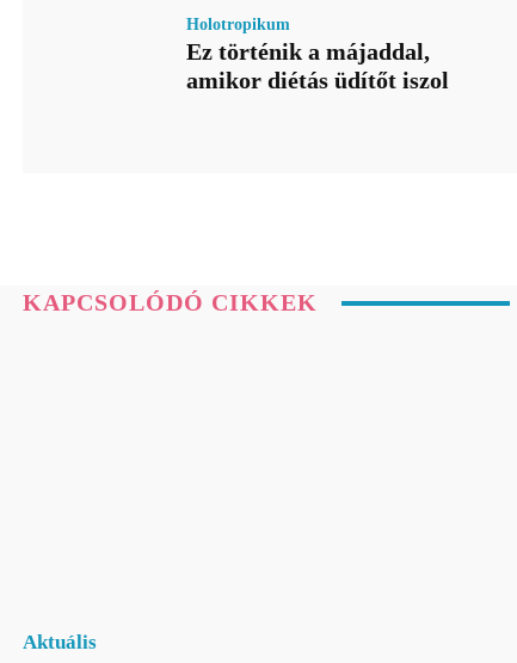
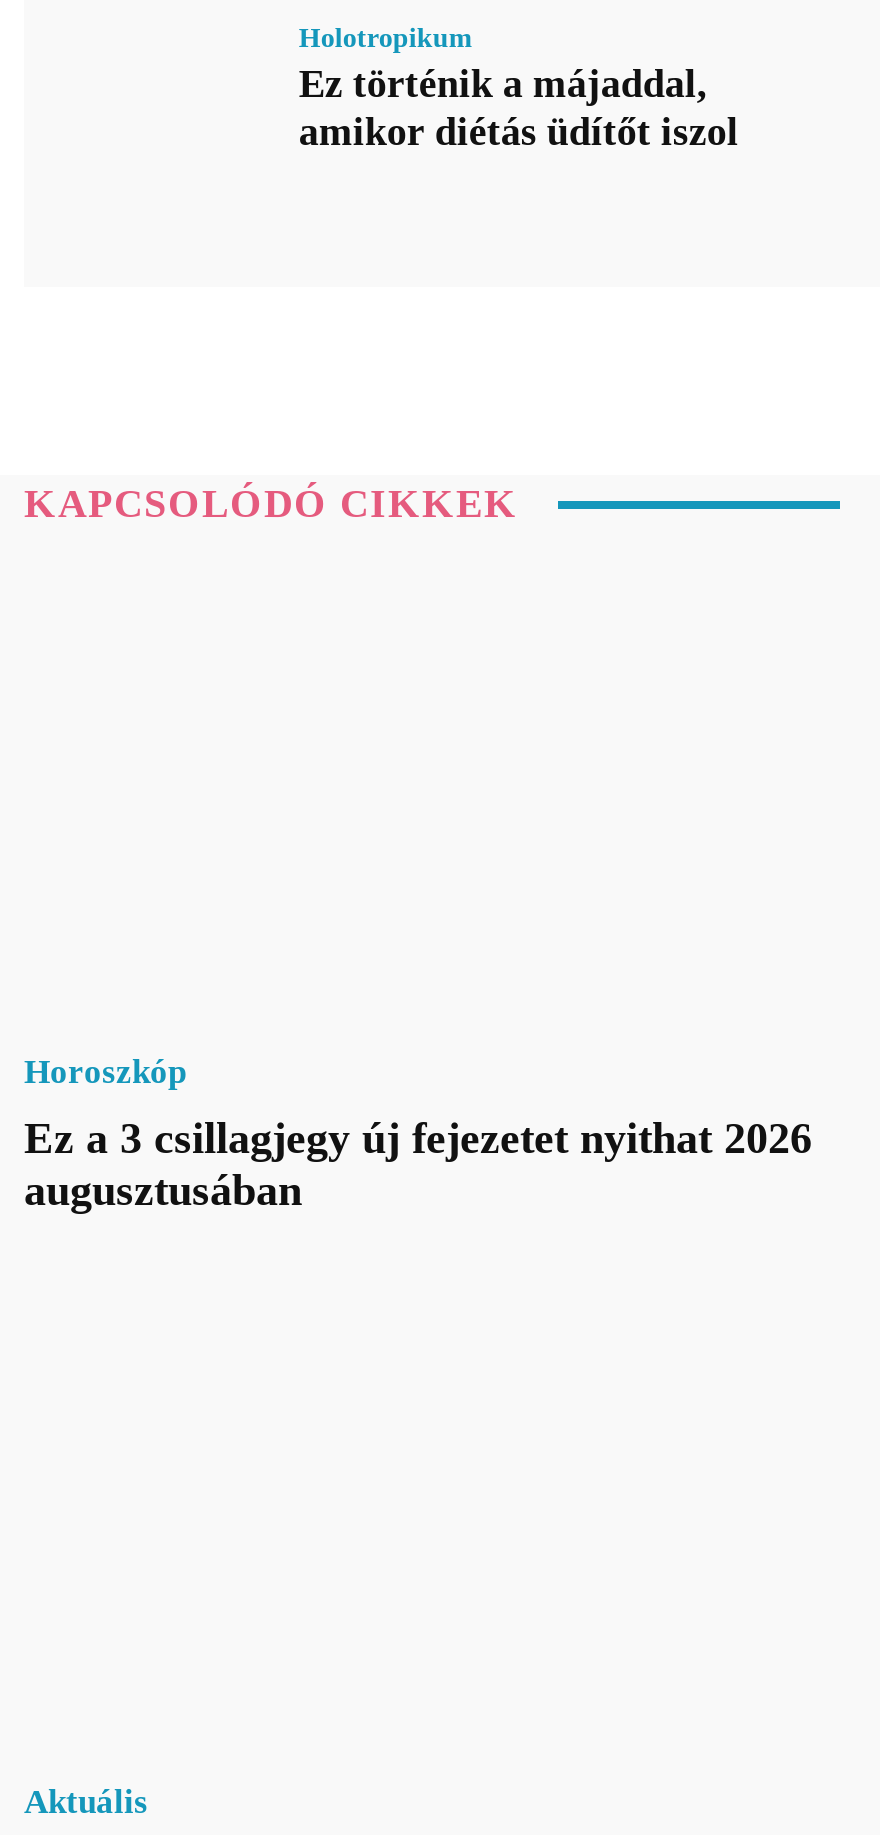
+ Horoszkóp
+ Ez a 3 csillagjegy új fejezetet nyithat 2026
+ augusztusában
